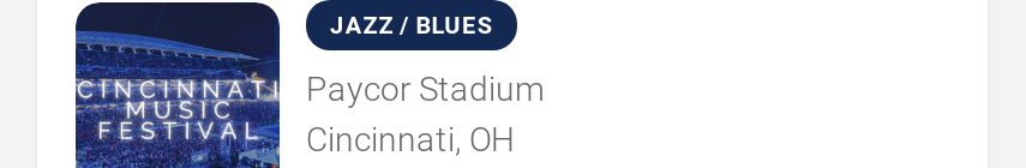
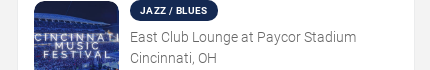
- Paycor Stadium
+ East Club Lounge at Paycor Stadium
